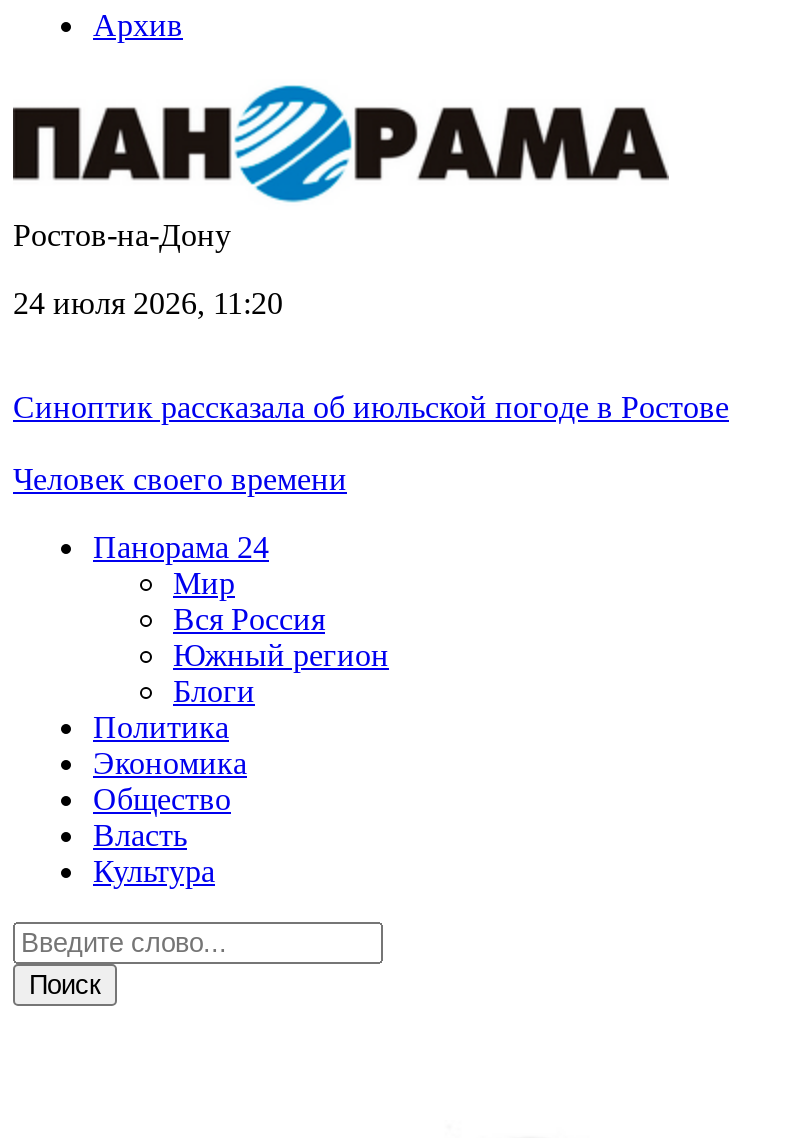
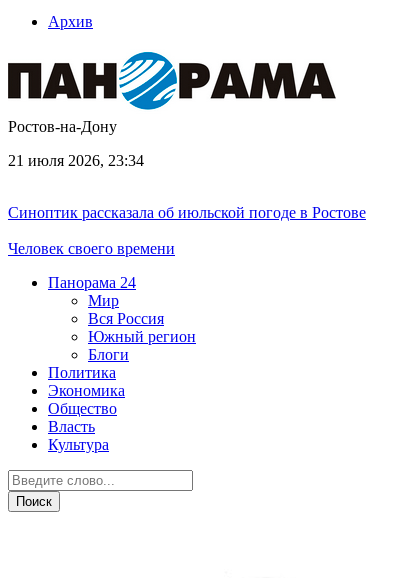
- 24 июля 2026, 11:20
+ 21 июля 2026, 23:34
